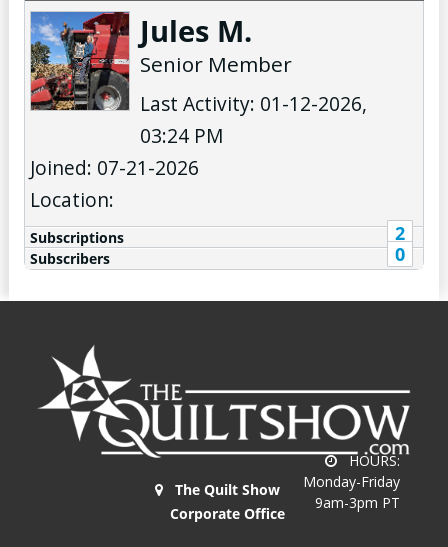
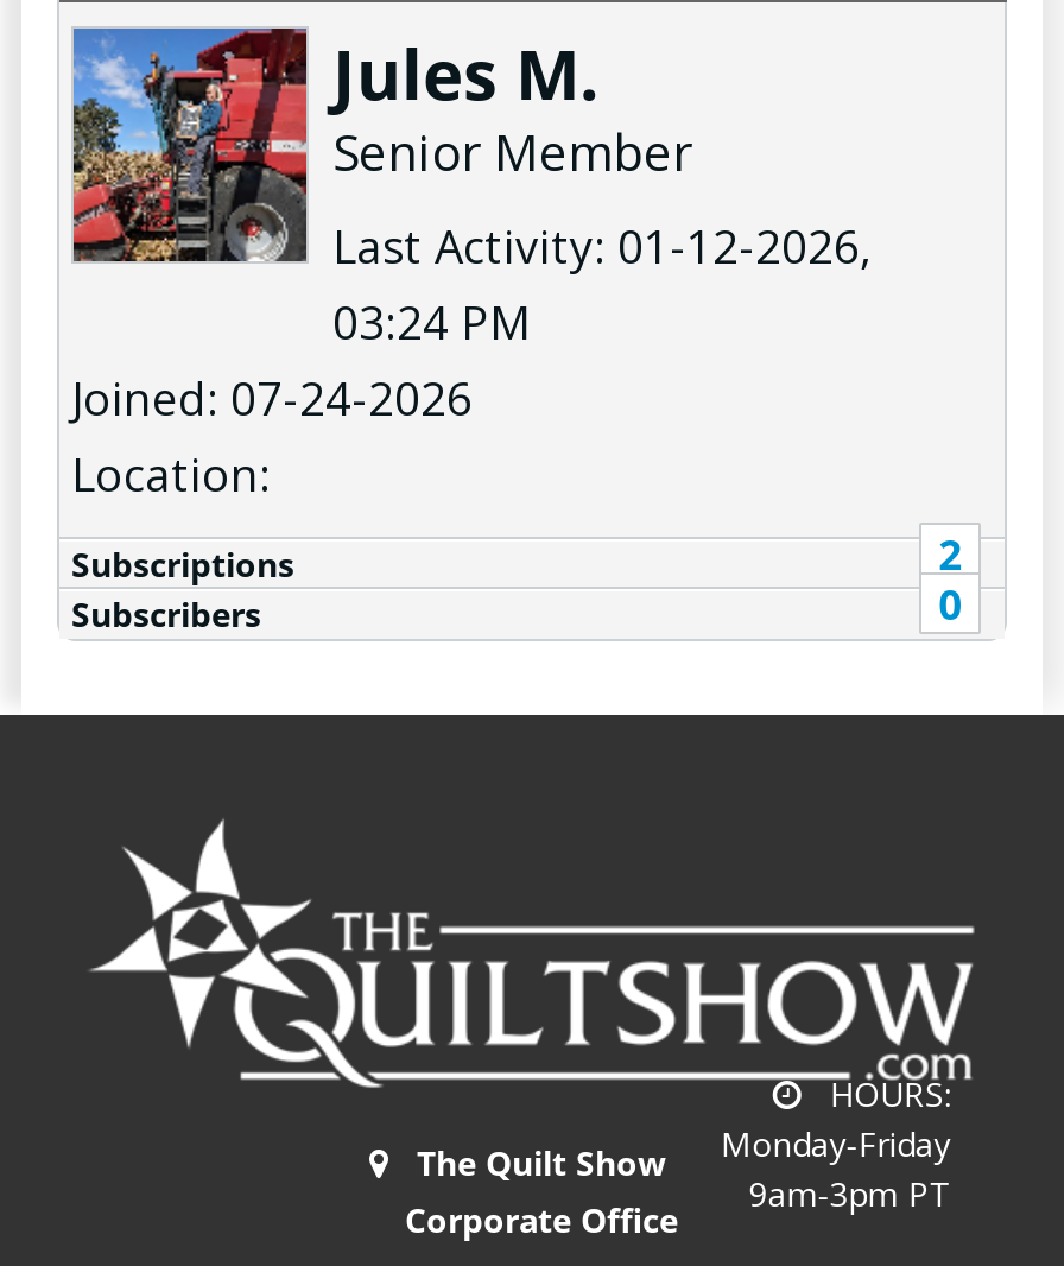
- Joined: 07-21-2026
+ Joined: 07-24-2026
